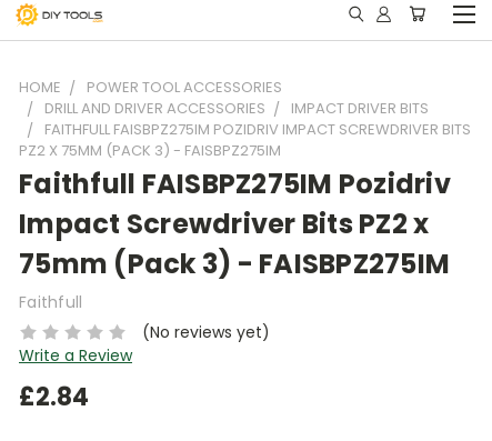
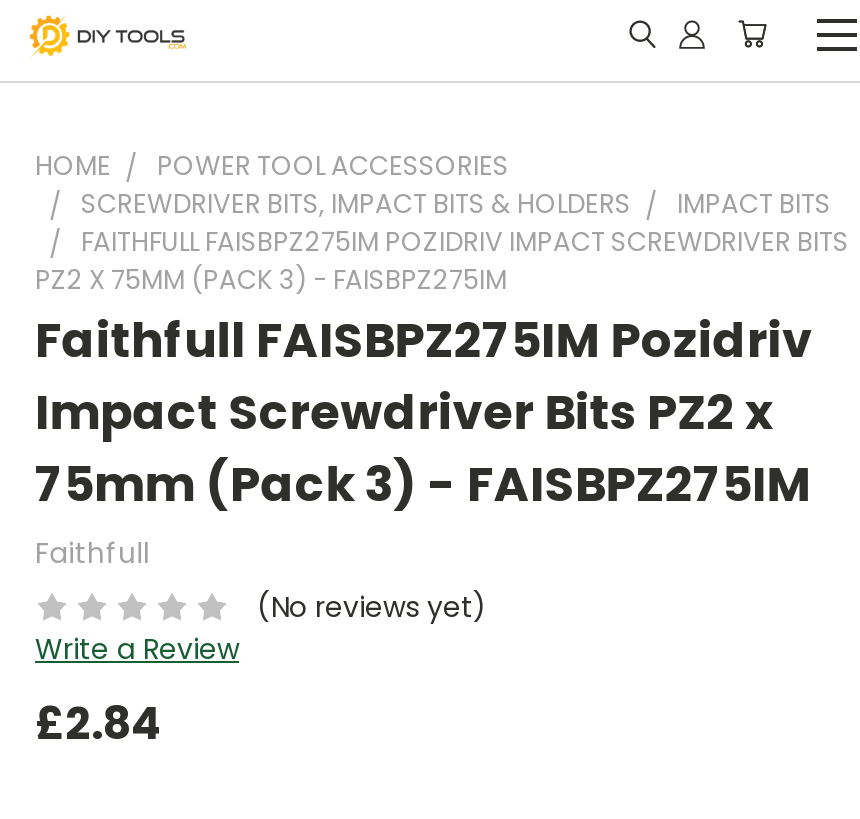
- DRILL AND DRIVER ACCESSORIES
- IMPACT DRIVER BITS
+ SCREWDRIVER BITS, IMPACT BITS & HOLDERS
+ IMPACT BITS
